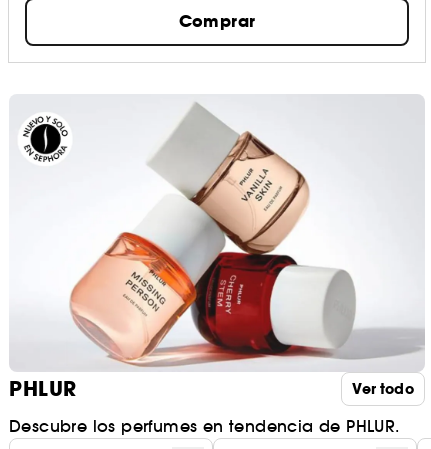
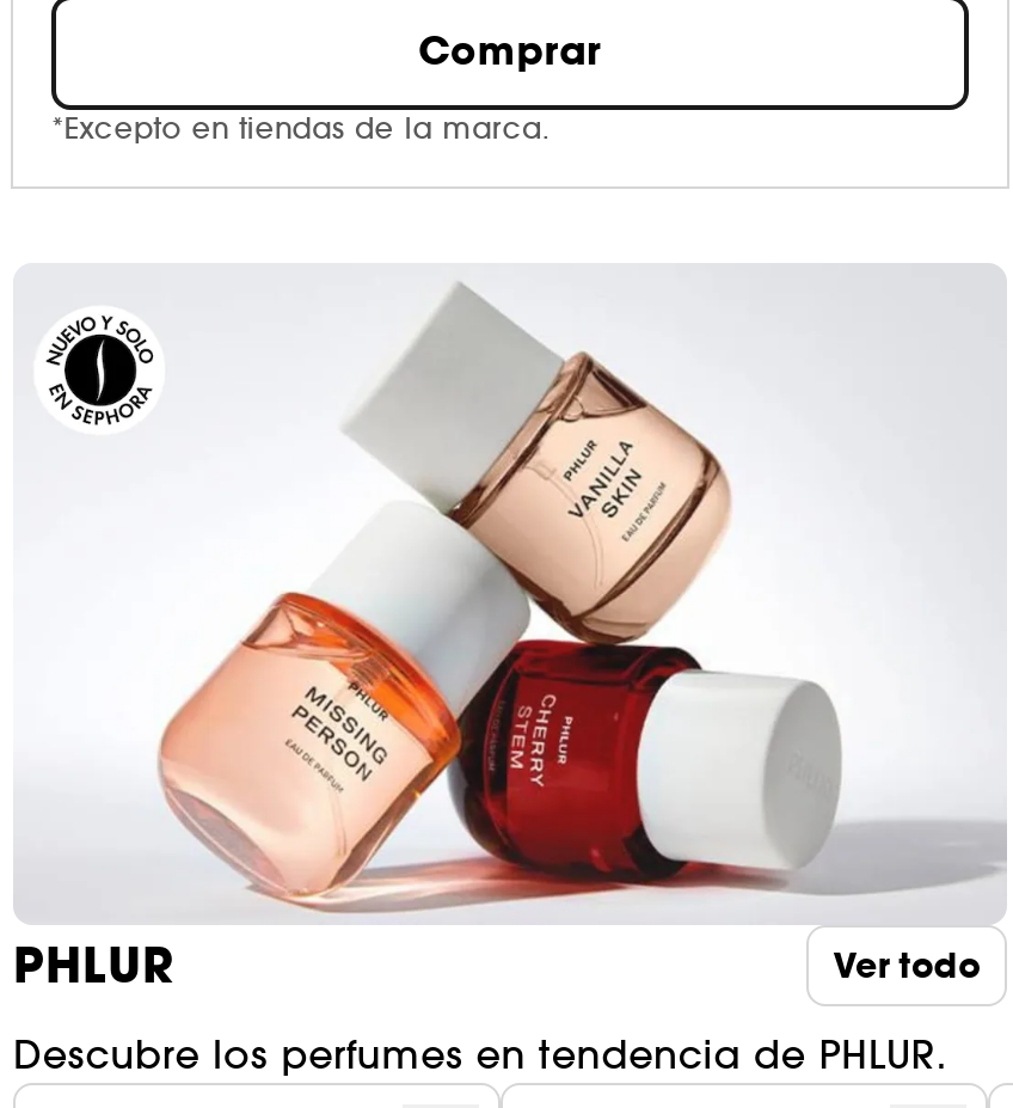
+ *Excepto en tiendas de la marca.
